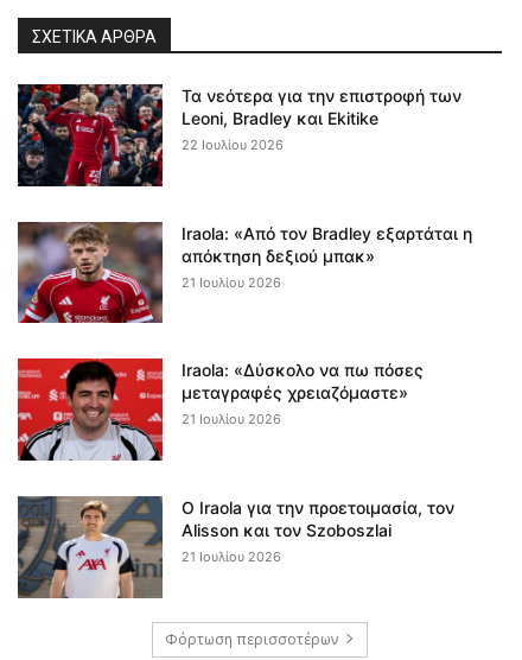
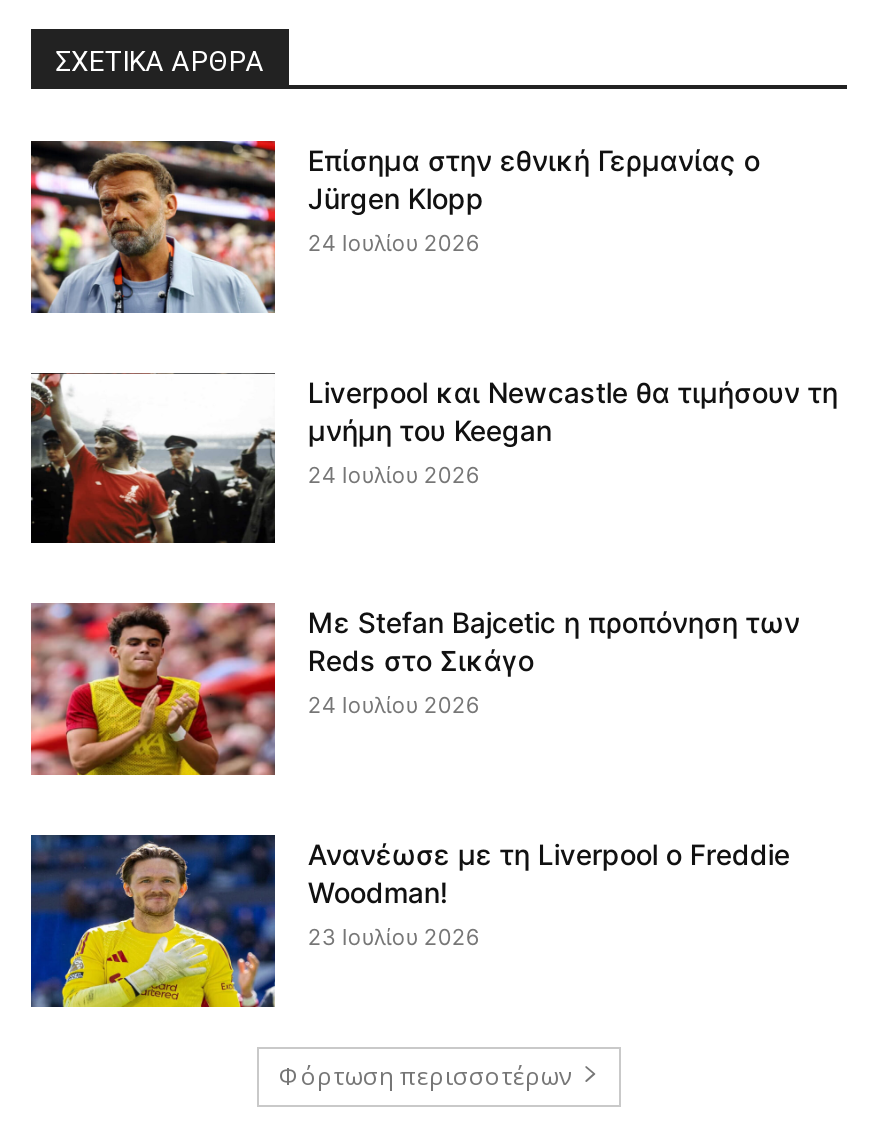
- [image]
- Τα νεότερα για την επιστροφή των
- Leoni, Bradley και Ekitike
- 22 Ιουλίου 2026
+ [image]
+ Επίσημα στην εθνική Γερμανίας ο
+ Jürgen Klopp
+ 24 Ιουλίου 2026

- [image]
- Iraola: «Από τον Bradley εξαρτάται η
- απόκτηση δεξιού μπακ»
- 21 Ιουλίου 2026
+ [image]
+ Liverpool και Newcastle θα τιμήσουν τη
+ μνήμη του Keegan
+ 24 Ιουλίου 2026

- [image]
- Iraola: «Δύσκολο να πω πόσες
- μεταγραφές χρειαζόμαστε»
- 21 Ιουλίου 2026
+ [image]
+ Με Stefan Bajcetic η προπόνηση των
+ Reds στο Σικάγο
+ 24 Ιουλίου 2026

- [image]
- Ο Iraola για την προετοιμασία, τον
- Alisson και τον Szoboszlai
- 21 Ιουλίου 2026
+ [image]
+ Ανανέωσε με τη Liverpool ο Freddie
+ Woodman!
+ 23 Ιουλίου 2026
